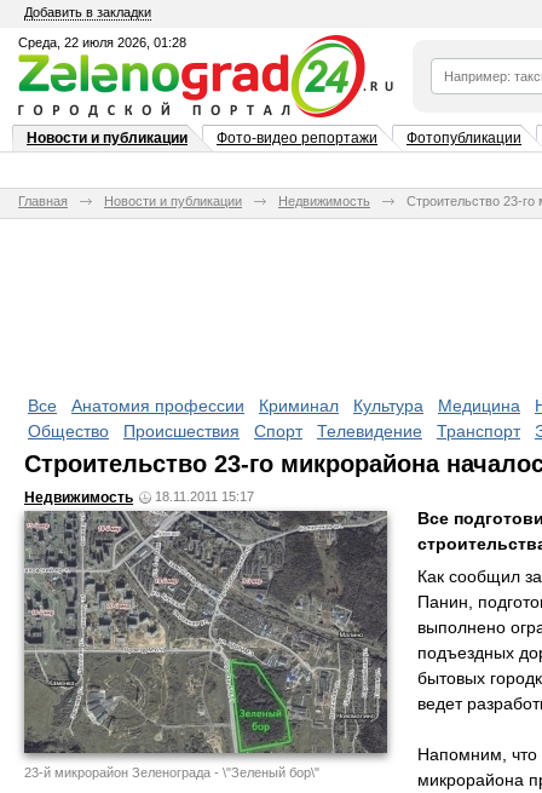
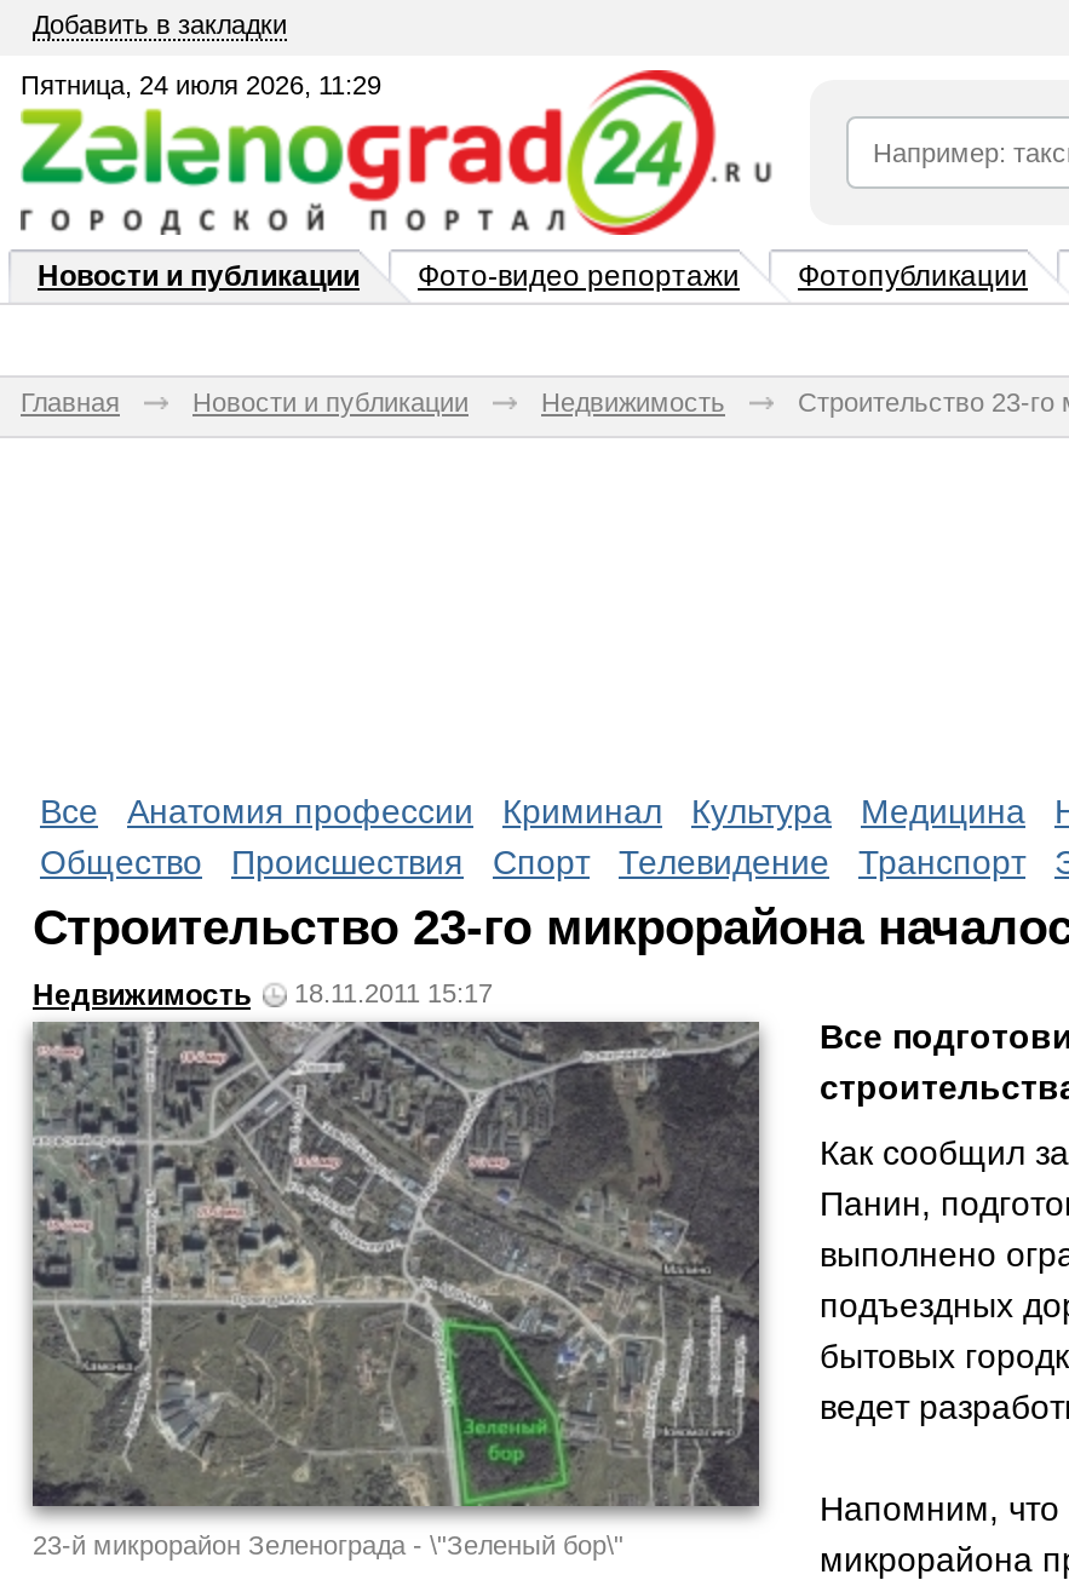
- Среда, 22 июля 2026, 01:28
+ Пятница, 24 июля 2026, 11:29
